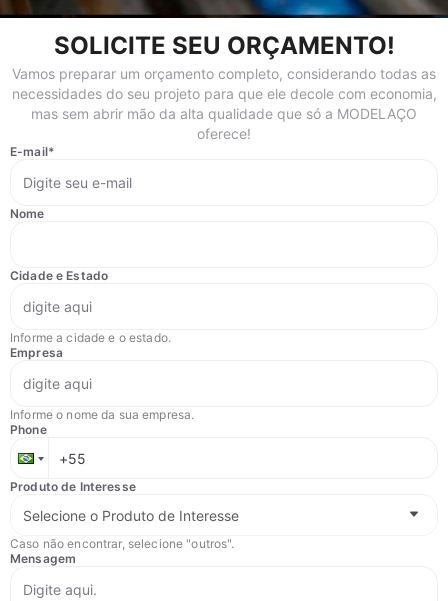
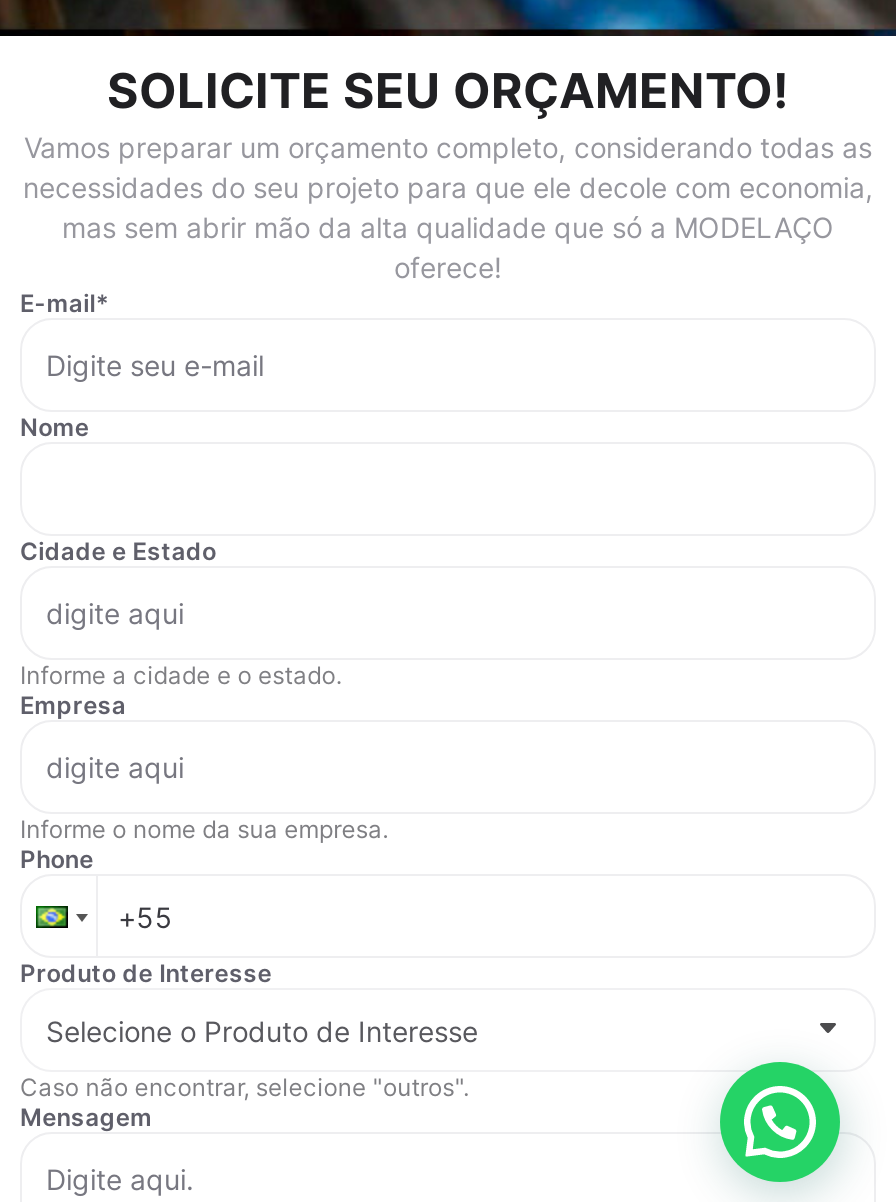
+ [image]
